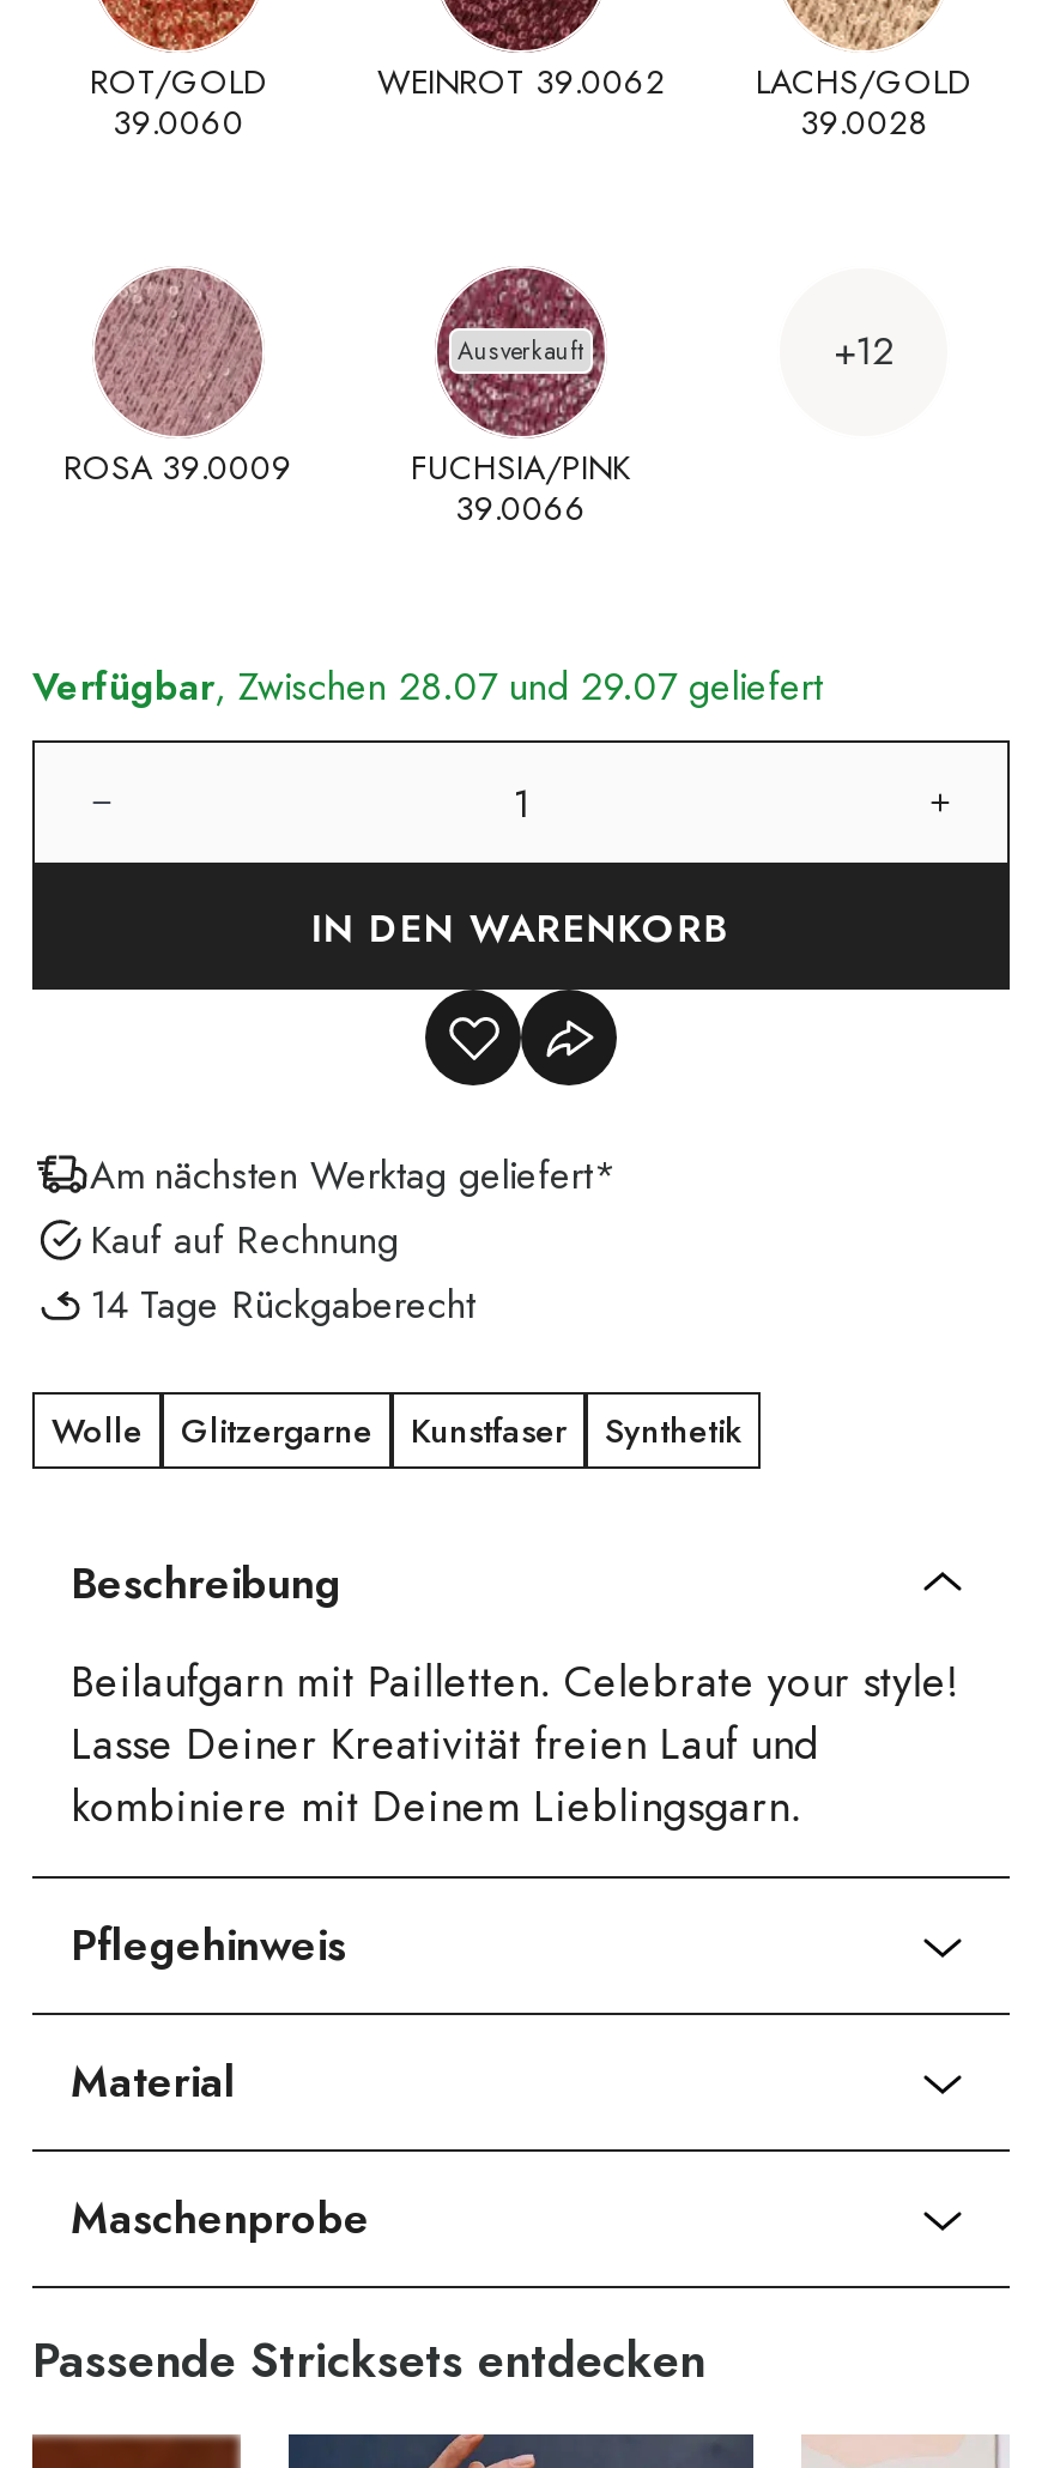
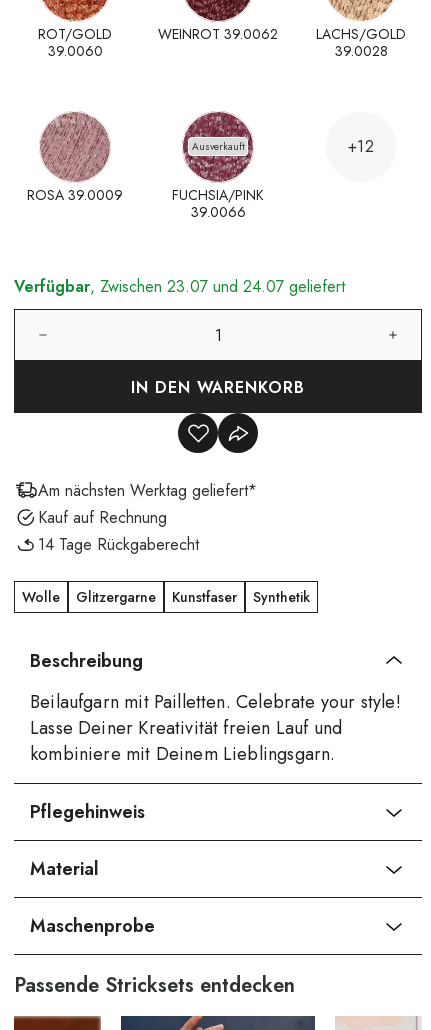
- Verfügbar, Zwischen 28.07 und 29.07 geliefert
+ Verfügbar, Zwischen 23.07 und 24.07 geliefert
